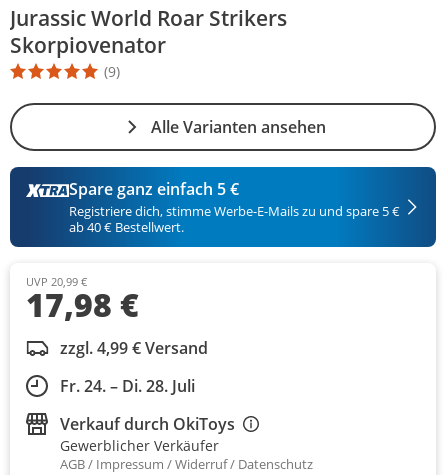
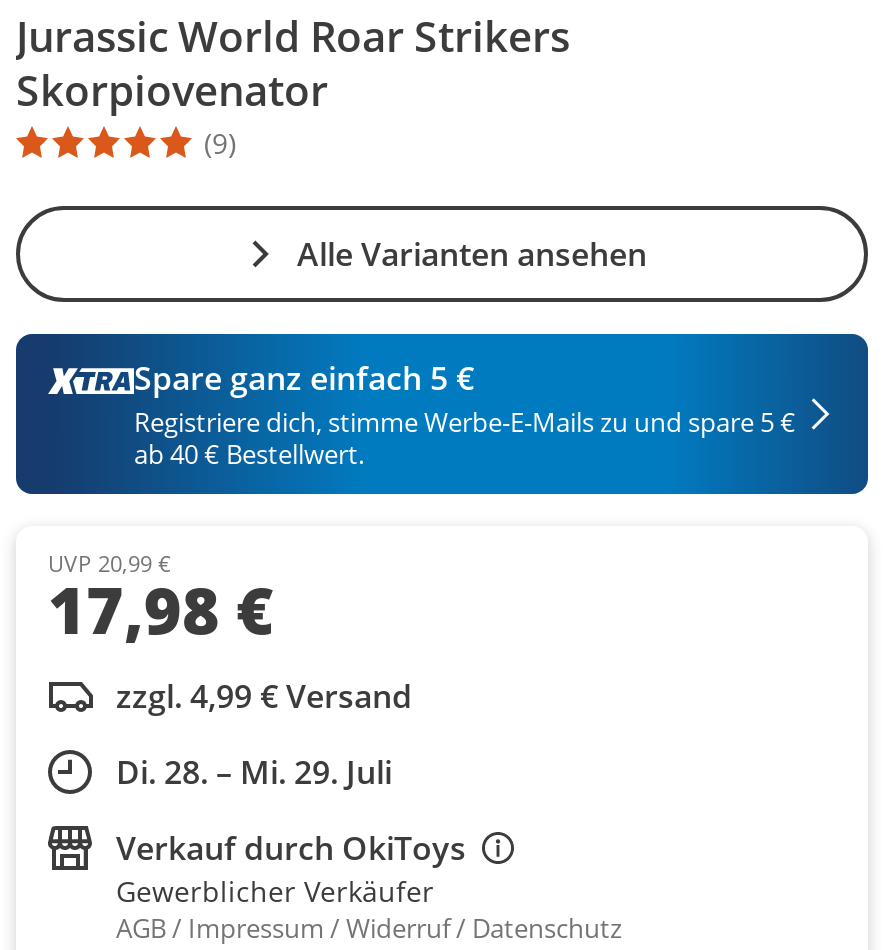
- Fr. 24. – Di. 28. Juli
+ Di. 28. – Mi. 29. Juli
